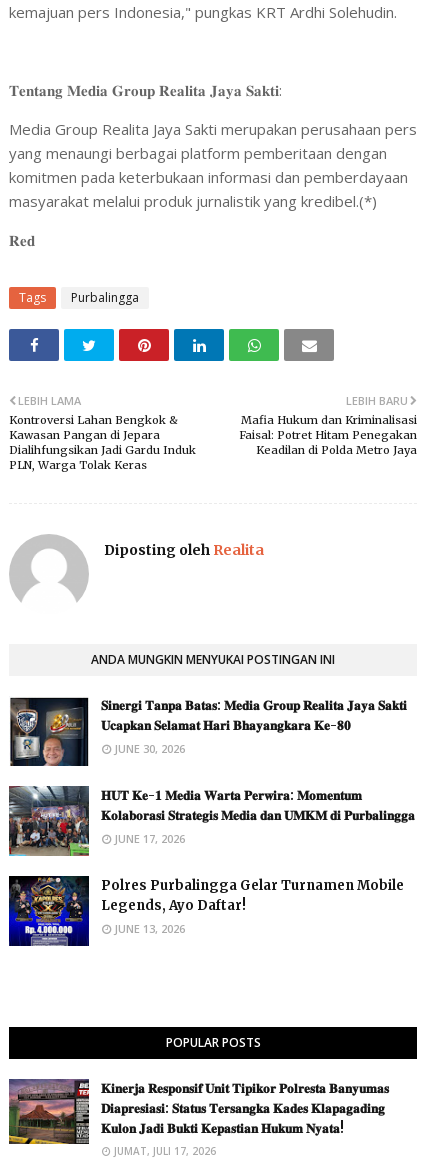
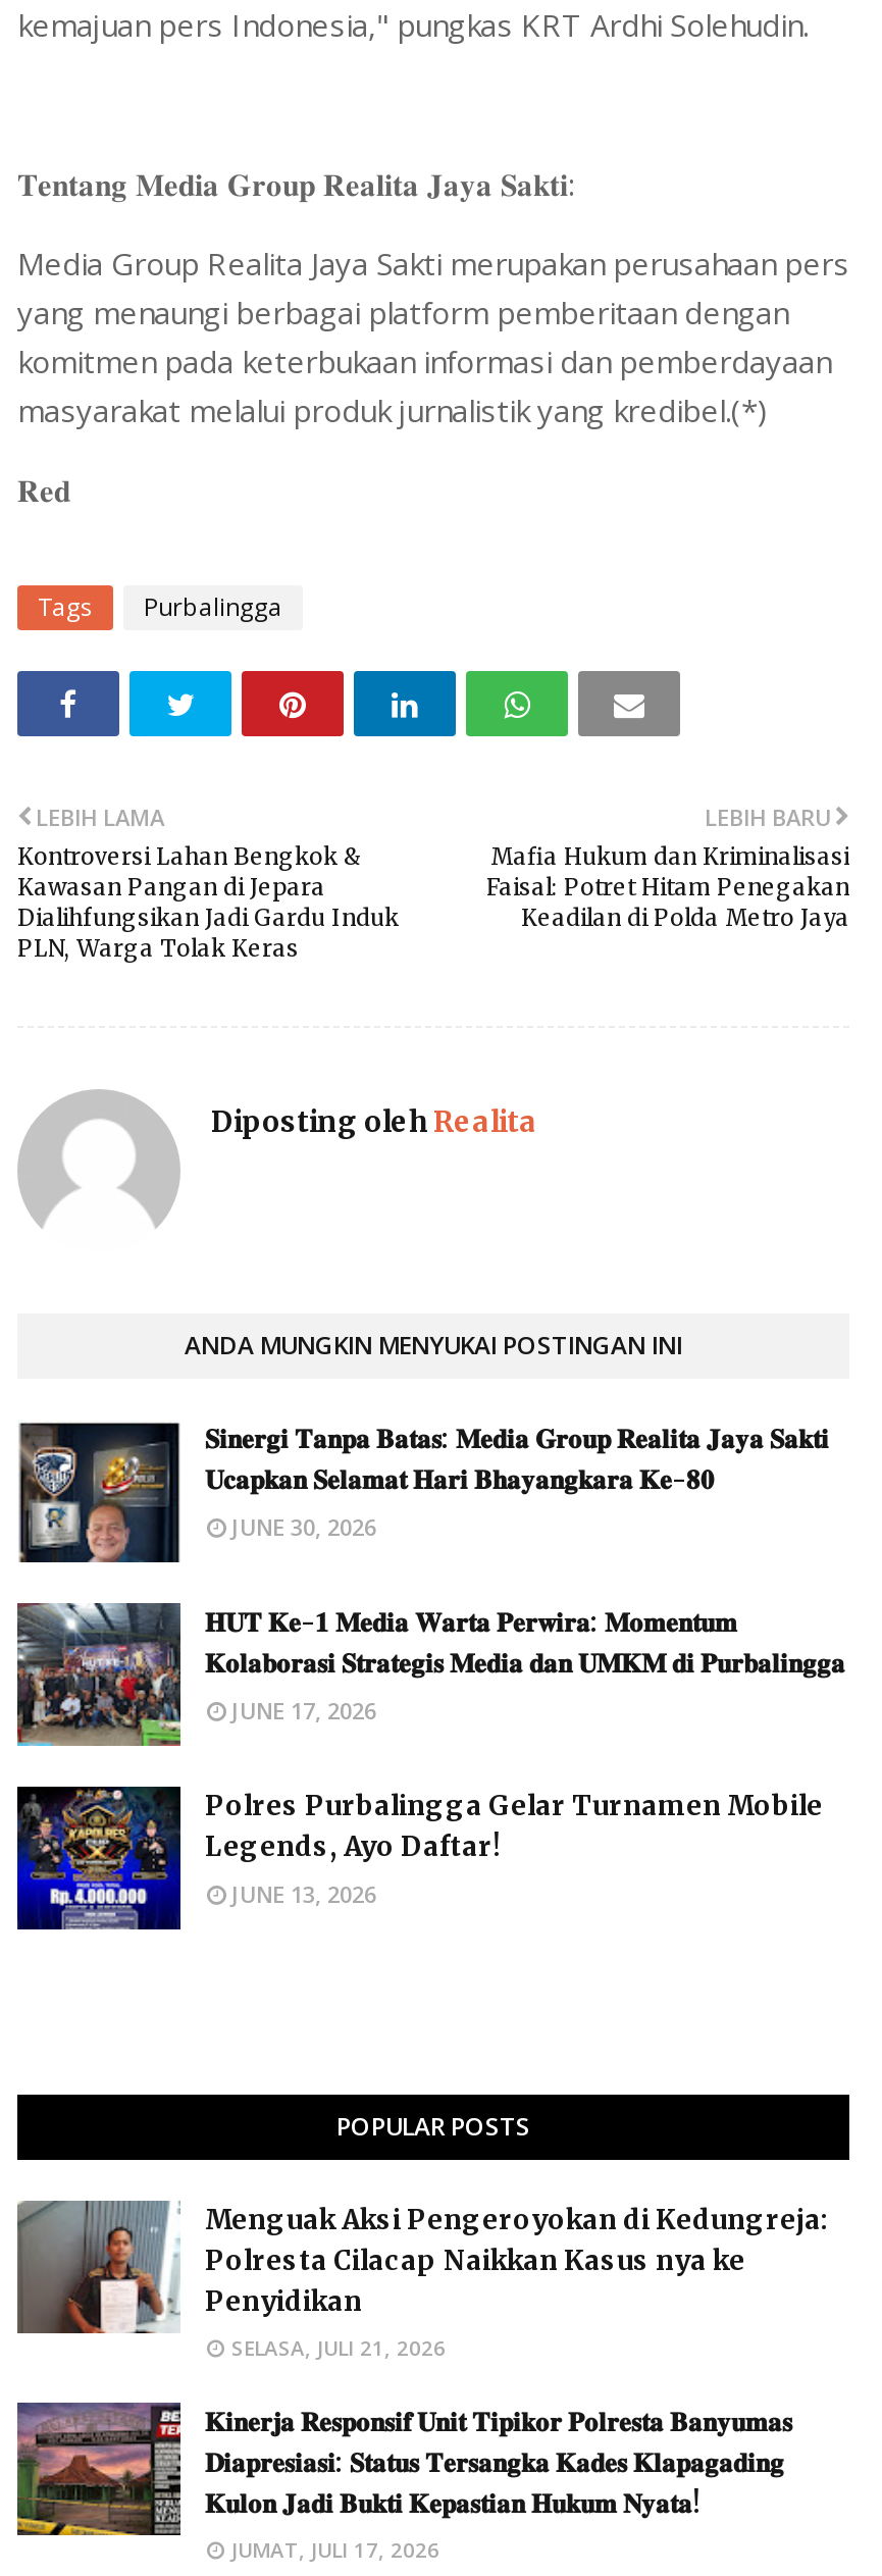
+ [image]
+ Menguak Aksi Pengeroyokan di Kedungreja:
+ Polresta Cilacap Naikkan Kasus nya ke
+ Penyidikan
+ SELASA, JULI 21, 2026
